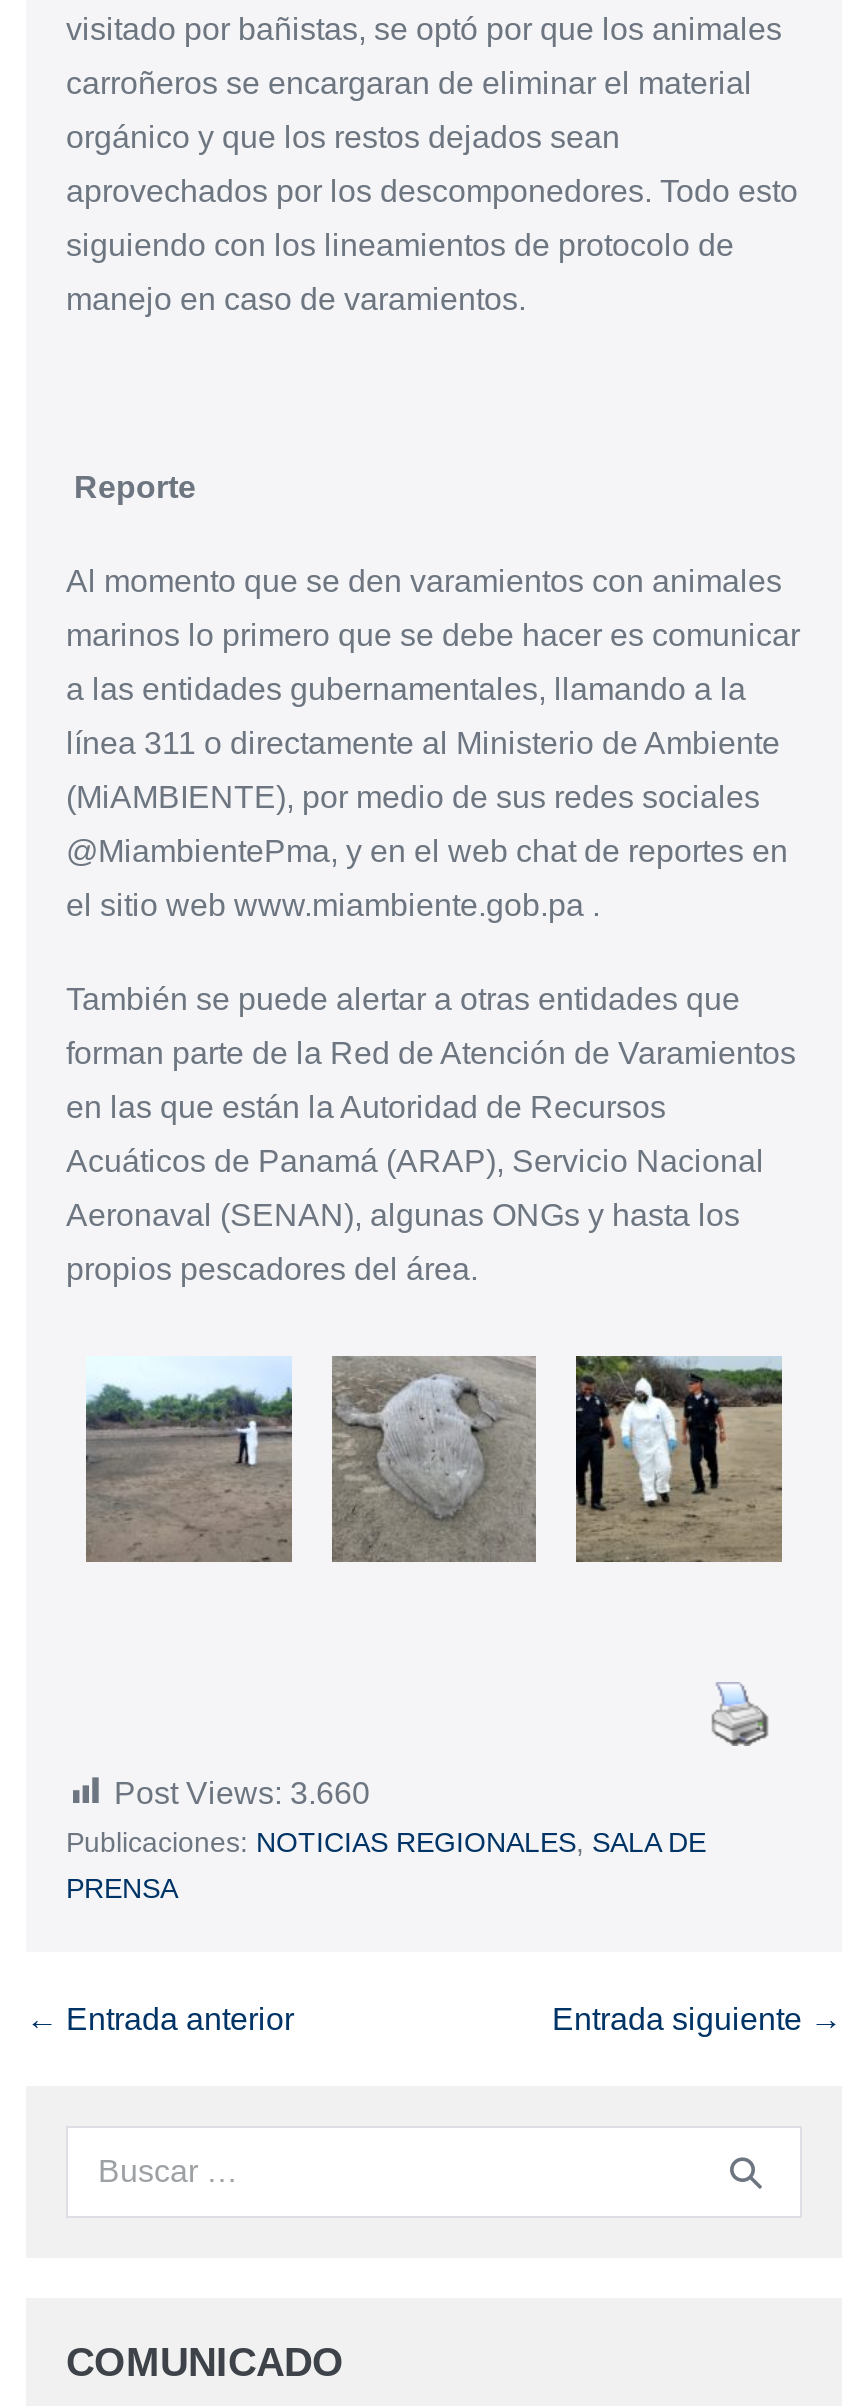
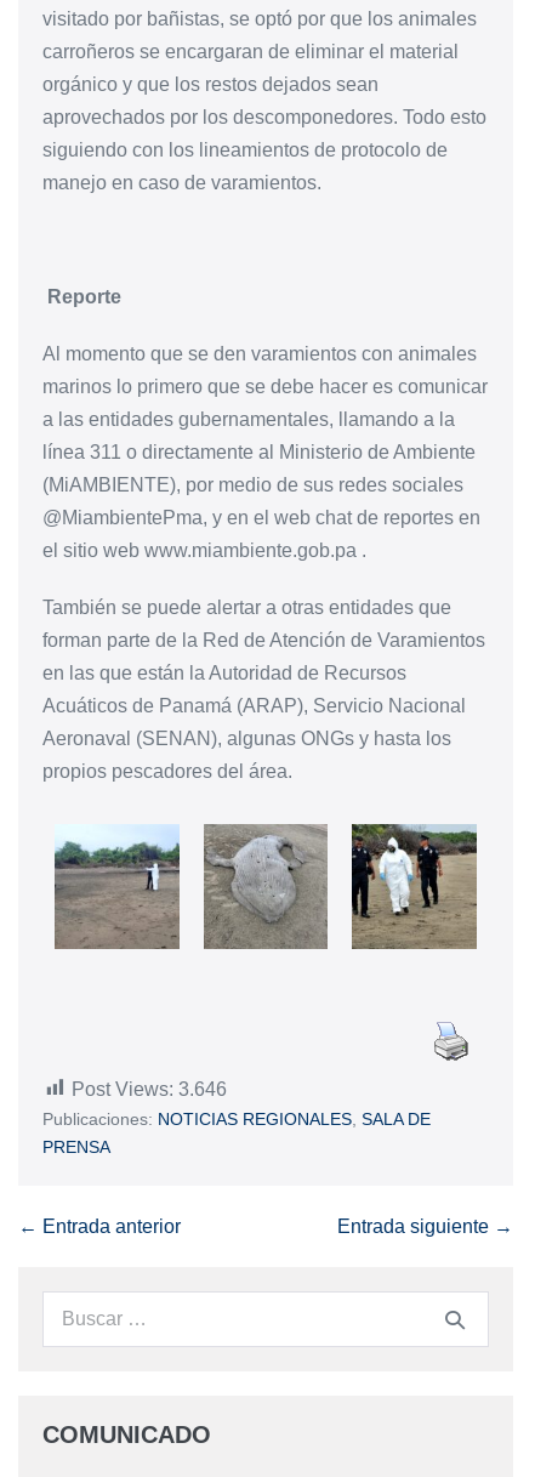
- Post Views: 3.660
+ Post Views: 3.646
